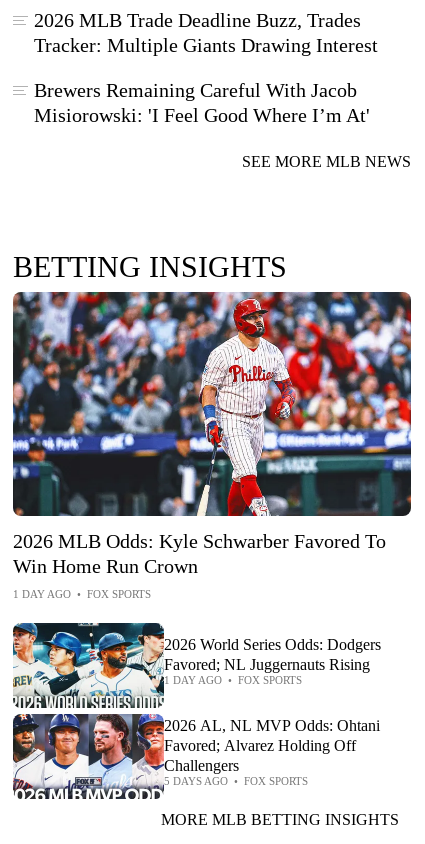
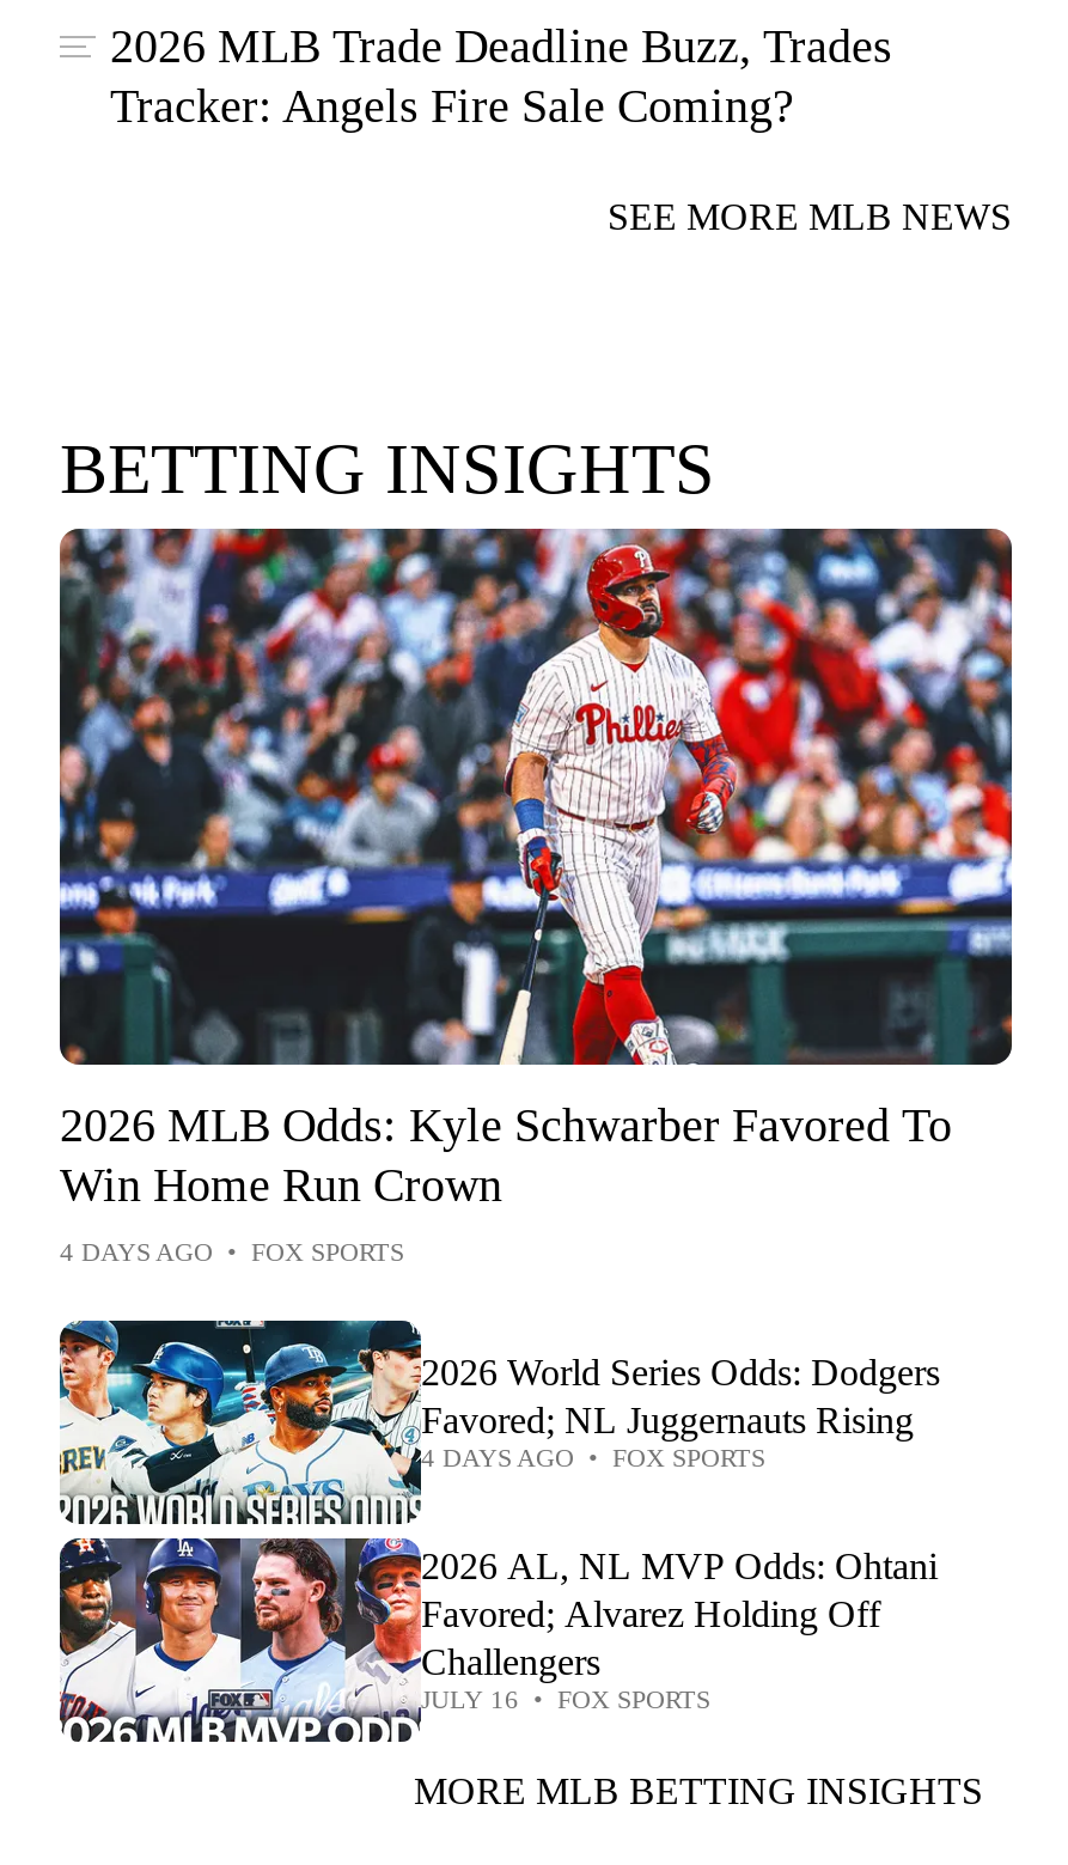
- Tracker: Multiple Giants Drawing Interest
- Brewers Remaining Careful With Jacob
- Misiorowski: 'I Feel Good Where I’m At'
+ Tracker: Angels Fire Sale Coming?

- 1 DAY AGO • FOX SPORTS
+ 4 DAYS AGO • FOX SPORTS

- 1 DAY AGO • FOX SPORTS
+ 4 DAYS AGO • FOX SPORTS

- 5 DAYS AGO • FOX SPORTS
+ JULY 16 • FOX SPORTS
